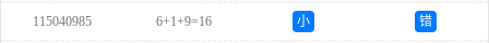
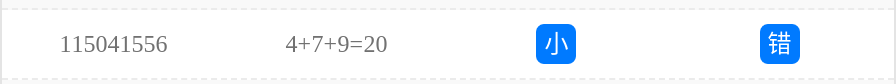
- 115040985
+ 115041556

- 6+1+9=16
+ 4+7+9=20
